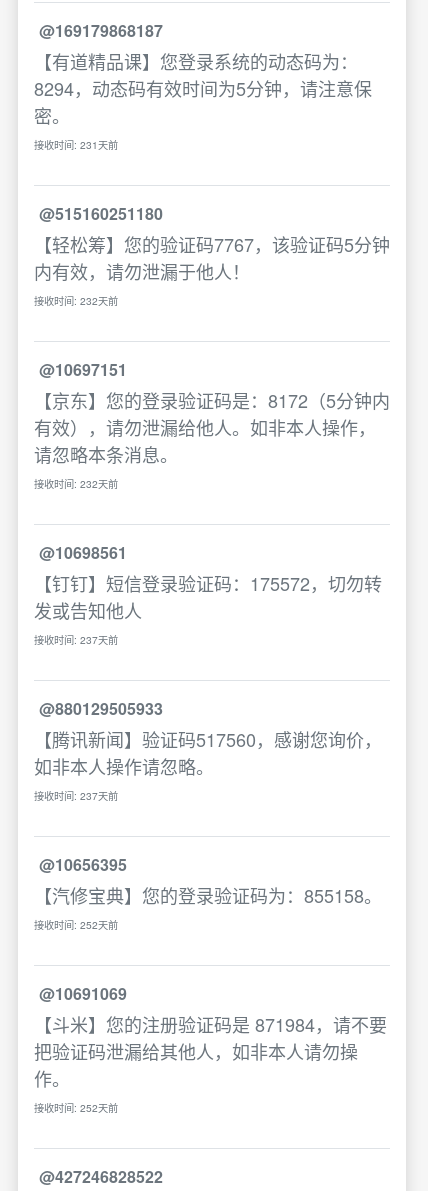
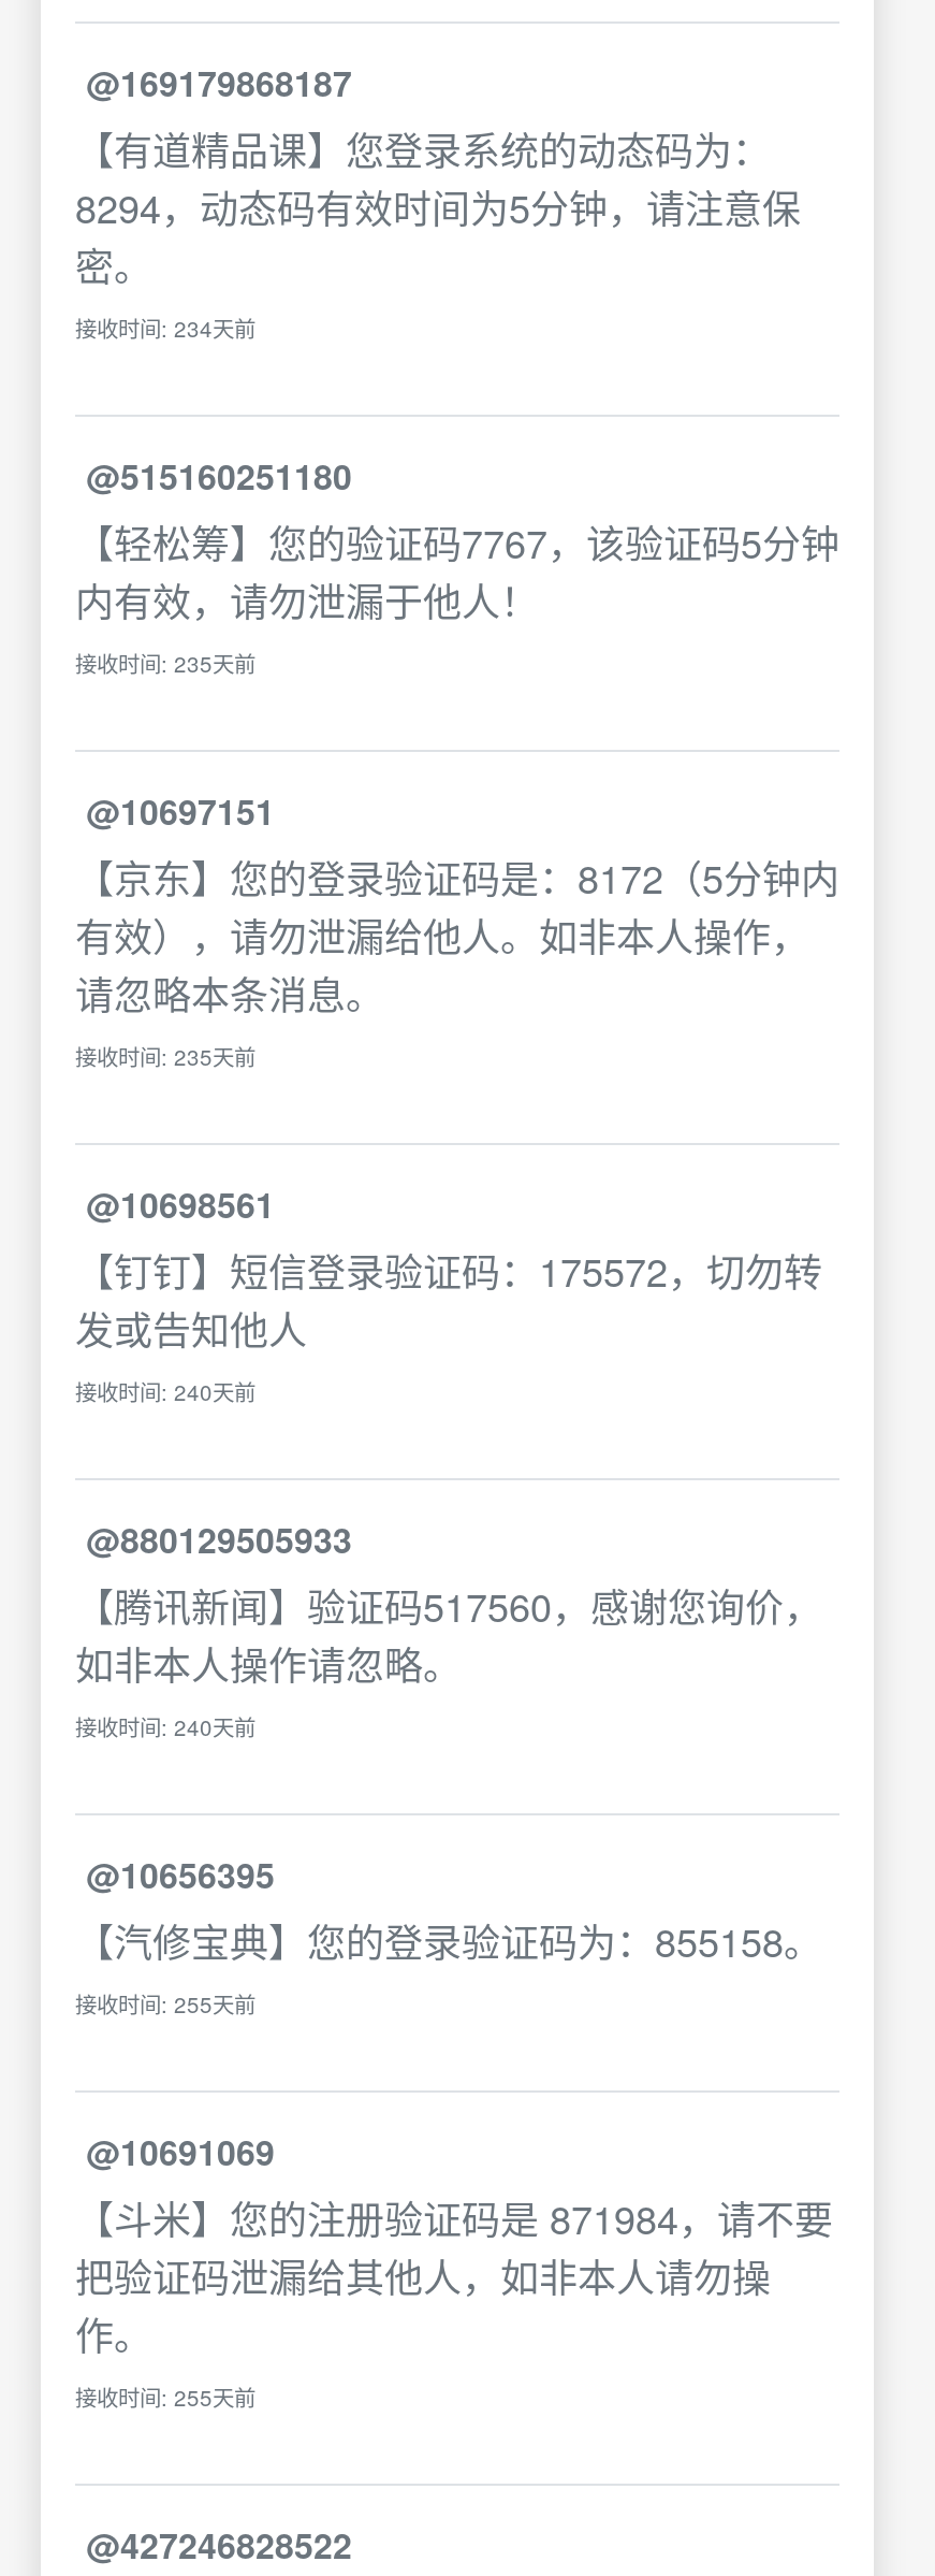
- 接收时间: 231天前
+ 接收时间: 234天前

- 接收时间: 232天前
+ 接收时间: 235天前

- 接收时间: 232天前
+ 接收时间: 235天前

- 接收时间: 237天前
+ 接收时间: 240天前

- 接收时间: 237天前
+ 接收时间: 240天前

- 接收时间: 252天前
+ 接收时间: 255天前

- 接收时间: 252天前
+ 接收时间: 255天前
